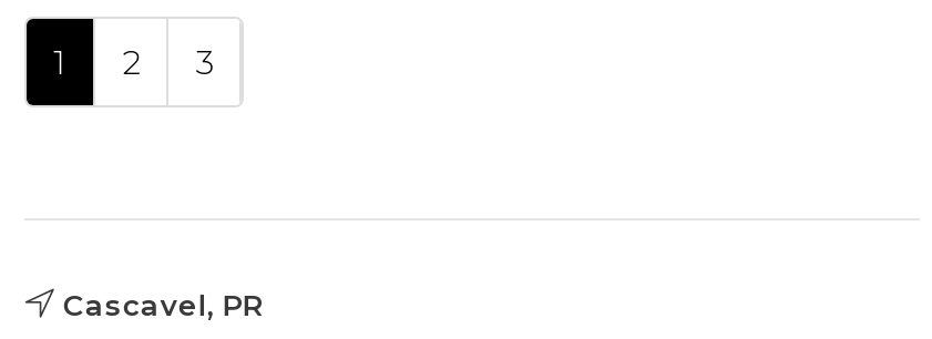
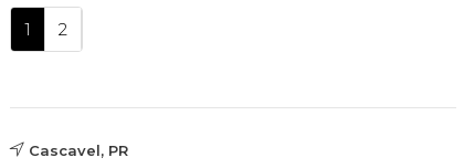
- 3
